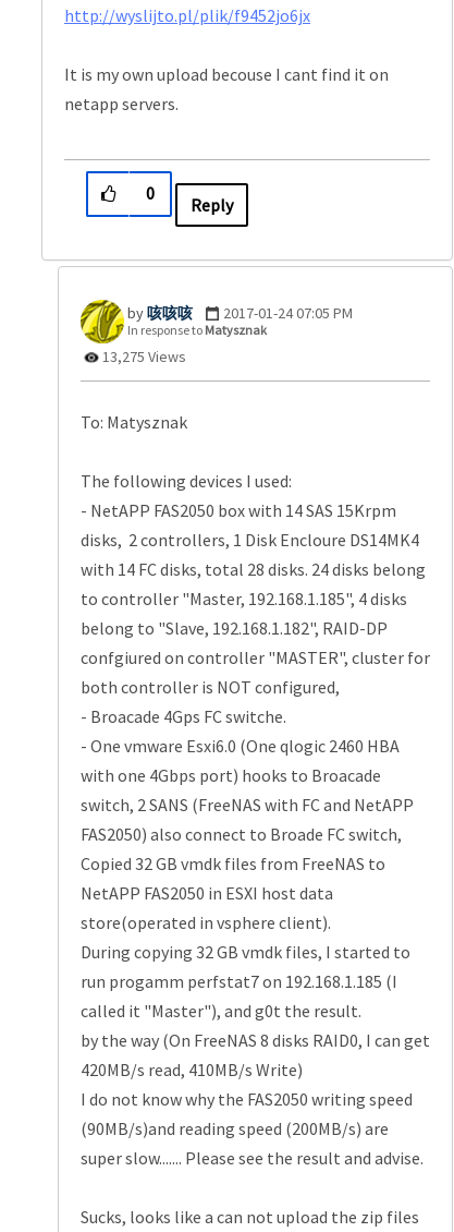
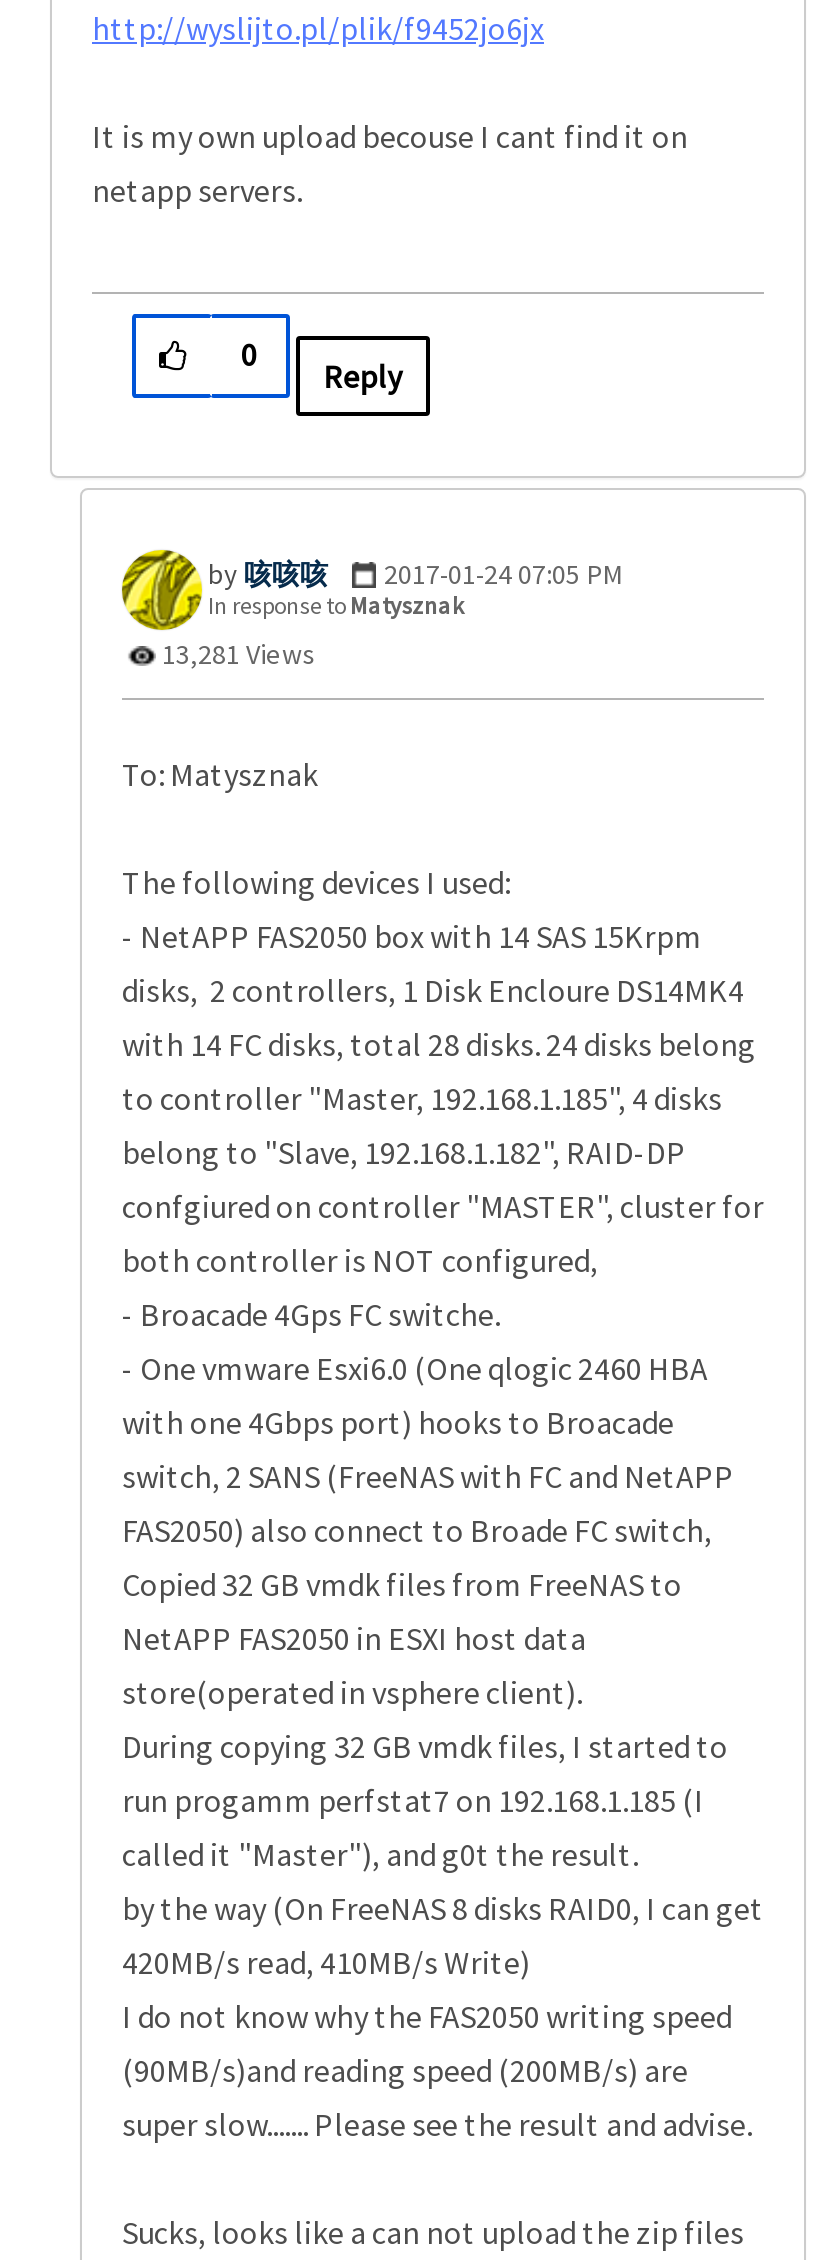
- 13,275 Views
+ 13,281 Views
